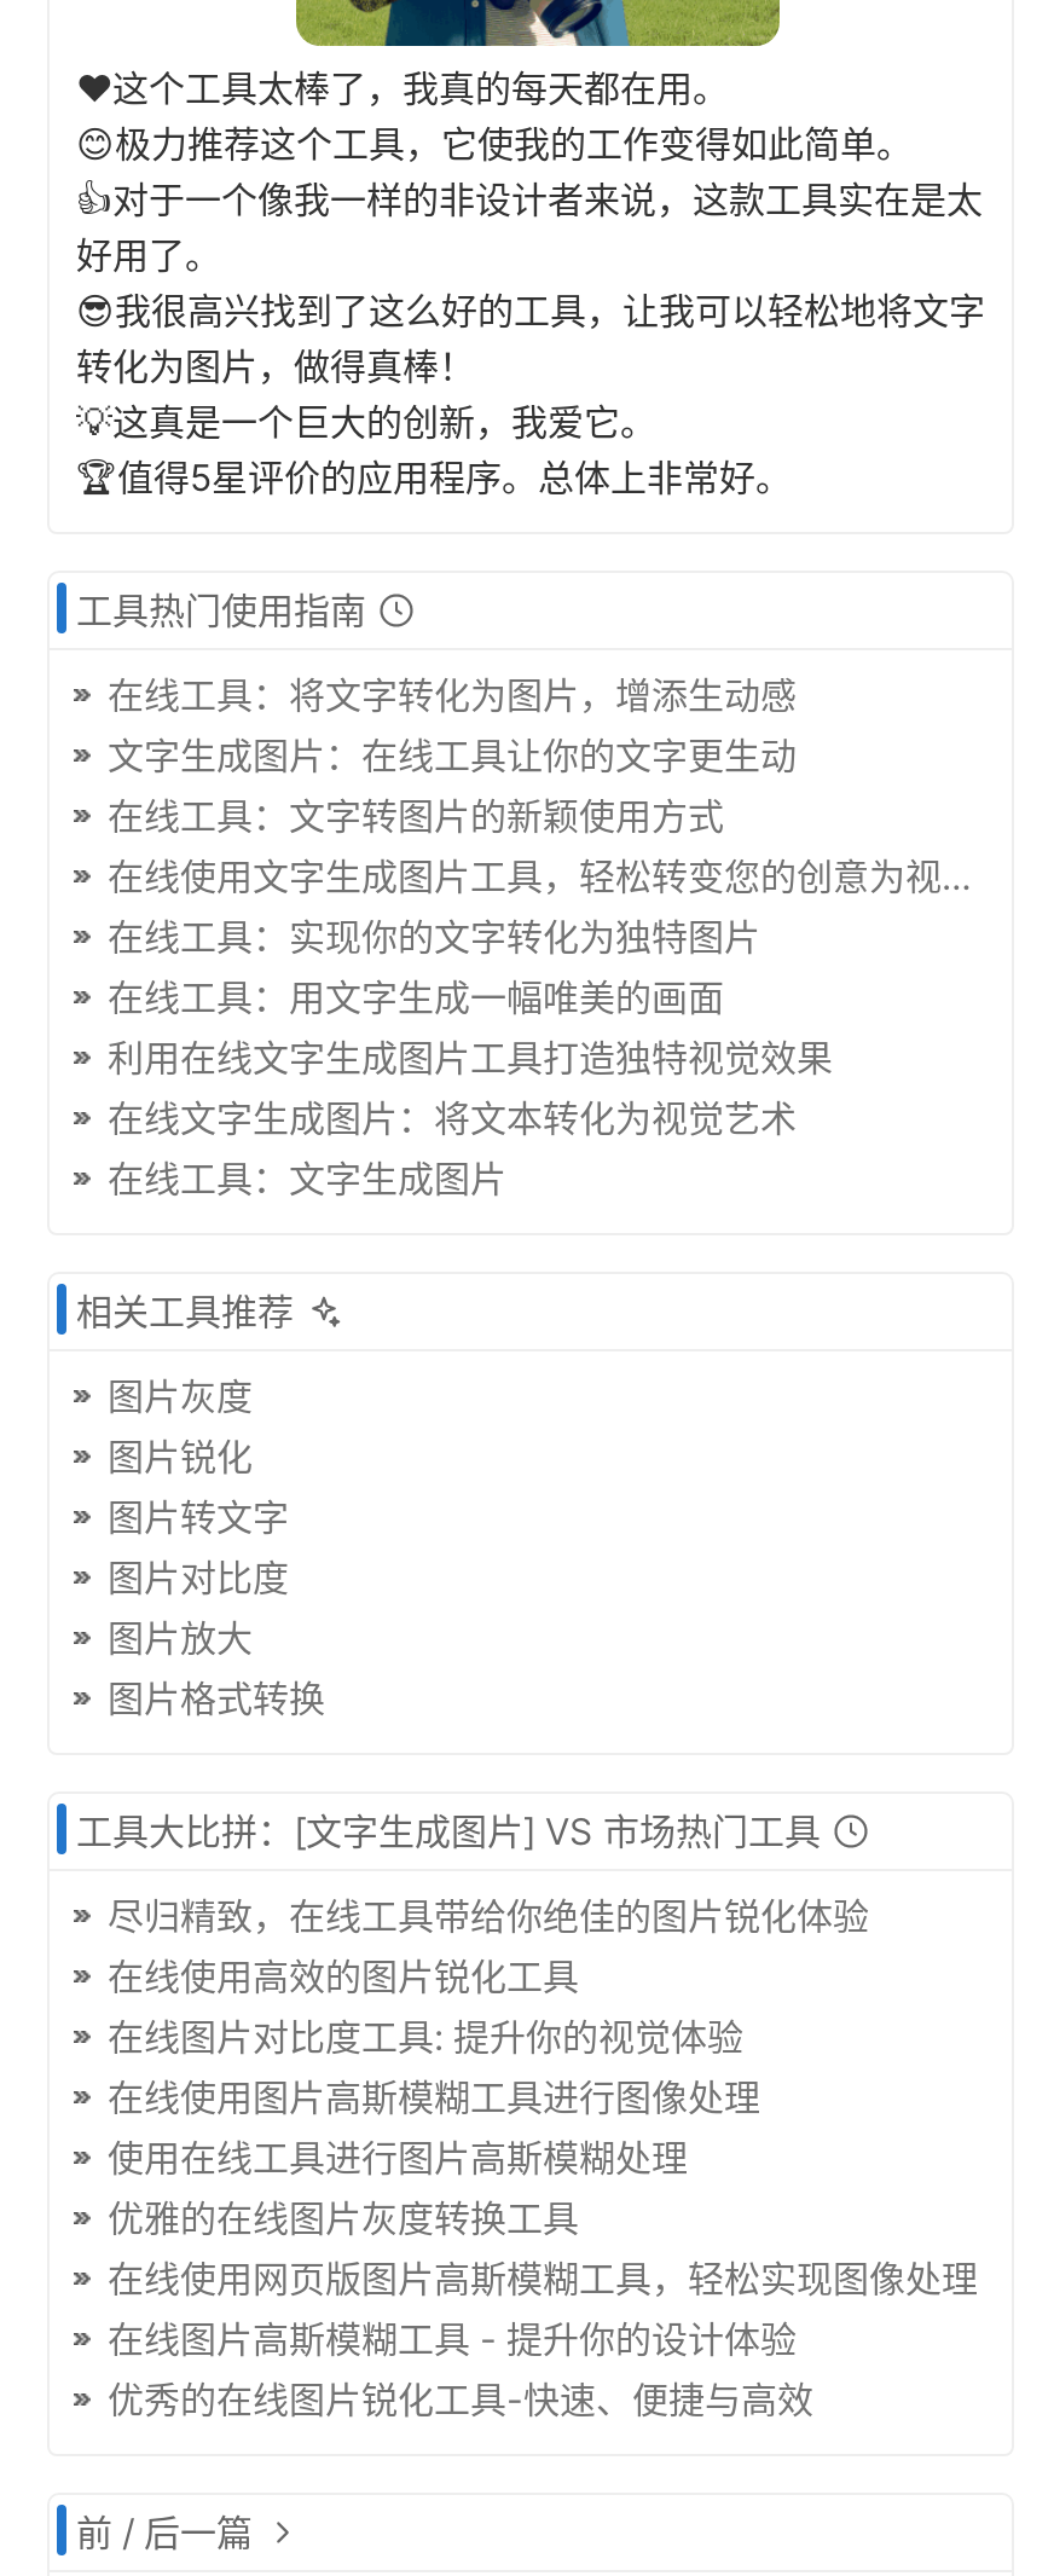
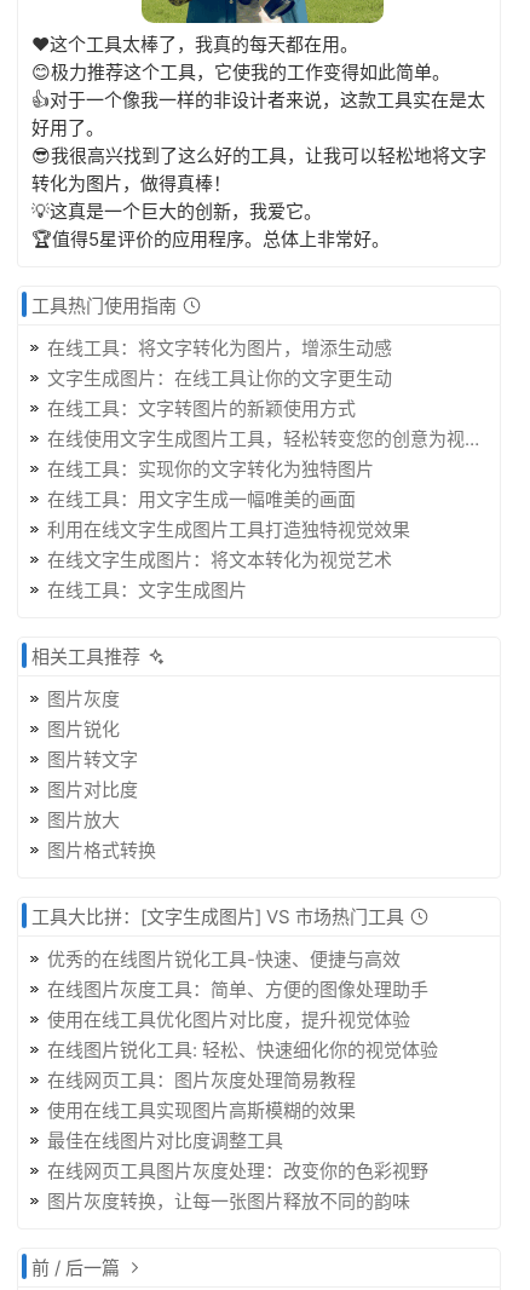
- 尽归精致，在线工具带给你绝佳的图片锐化体验
- 在线使用高效的图片锐化工具
- 在线图片对比度工具: 提升你的视觉体验
- 在线使用图片高斯模糊工具进行图像处理
- 使用在线工具进行图片高斯模糊处理
- 优雅的在线图片灰度转换工具
- 在线使用网页版图片高斯模糊工具，轻松实现图像处理
- 在线图片高斯模糊工具 - 提升你的设计体验

moved up: 优秀的在线图片锐化工具-快速、便捷与高效

+ 在线图片灰度工具：简单、方便的图像处理助手
+ 使用在线工具优化图片对比度，提升视觉体验
+ 在线图片锐化工具: 轻松、快速细化你的视觉体验
+ 在线网页工具：图片灰度处理简易教程
+ 使用在线工具实现图片高斯模糊的效果
+ 最佳在线图片对比度调整工具
+ 在线网页工具图片灰度处理：改变你的色彩视野
+ 图片灰度转换，让每一张图片释放不同的韵味
